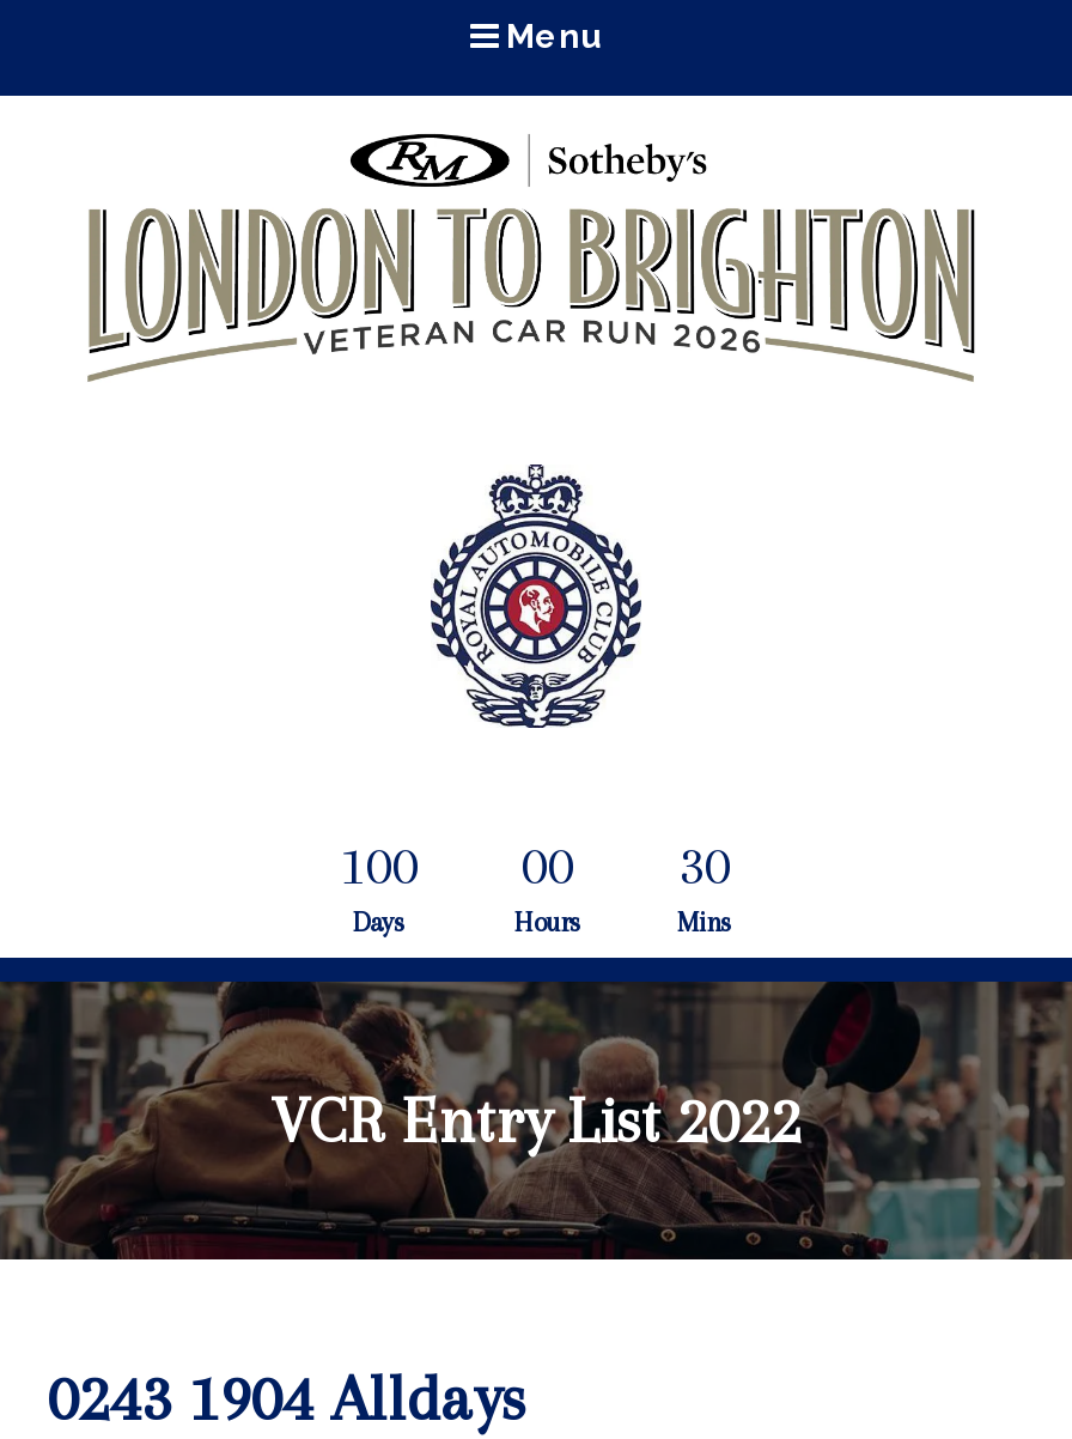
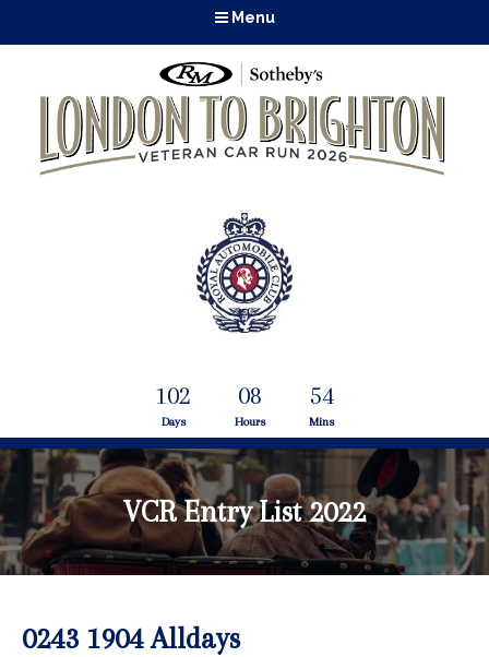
- 100
+ 102

- 00
+ 08

- 30
+ 54
